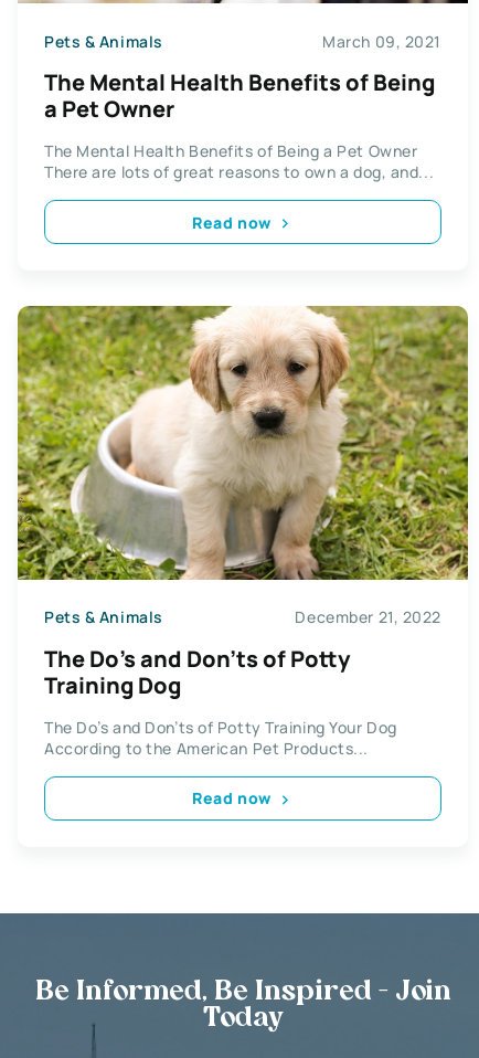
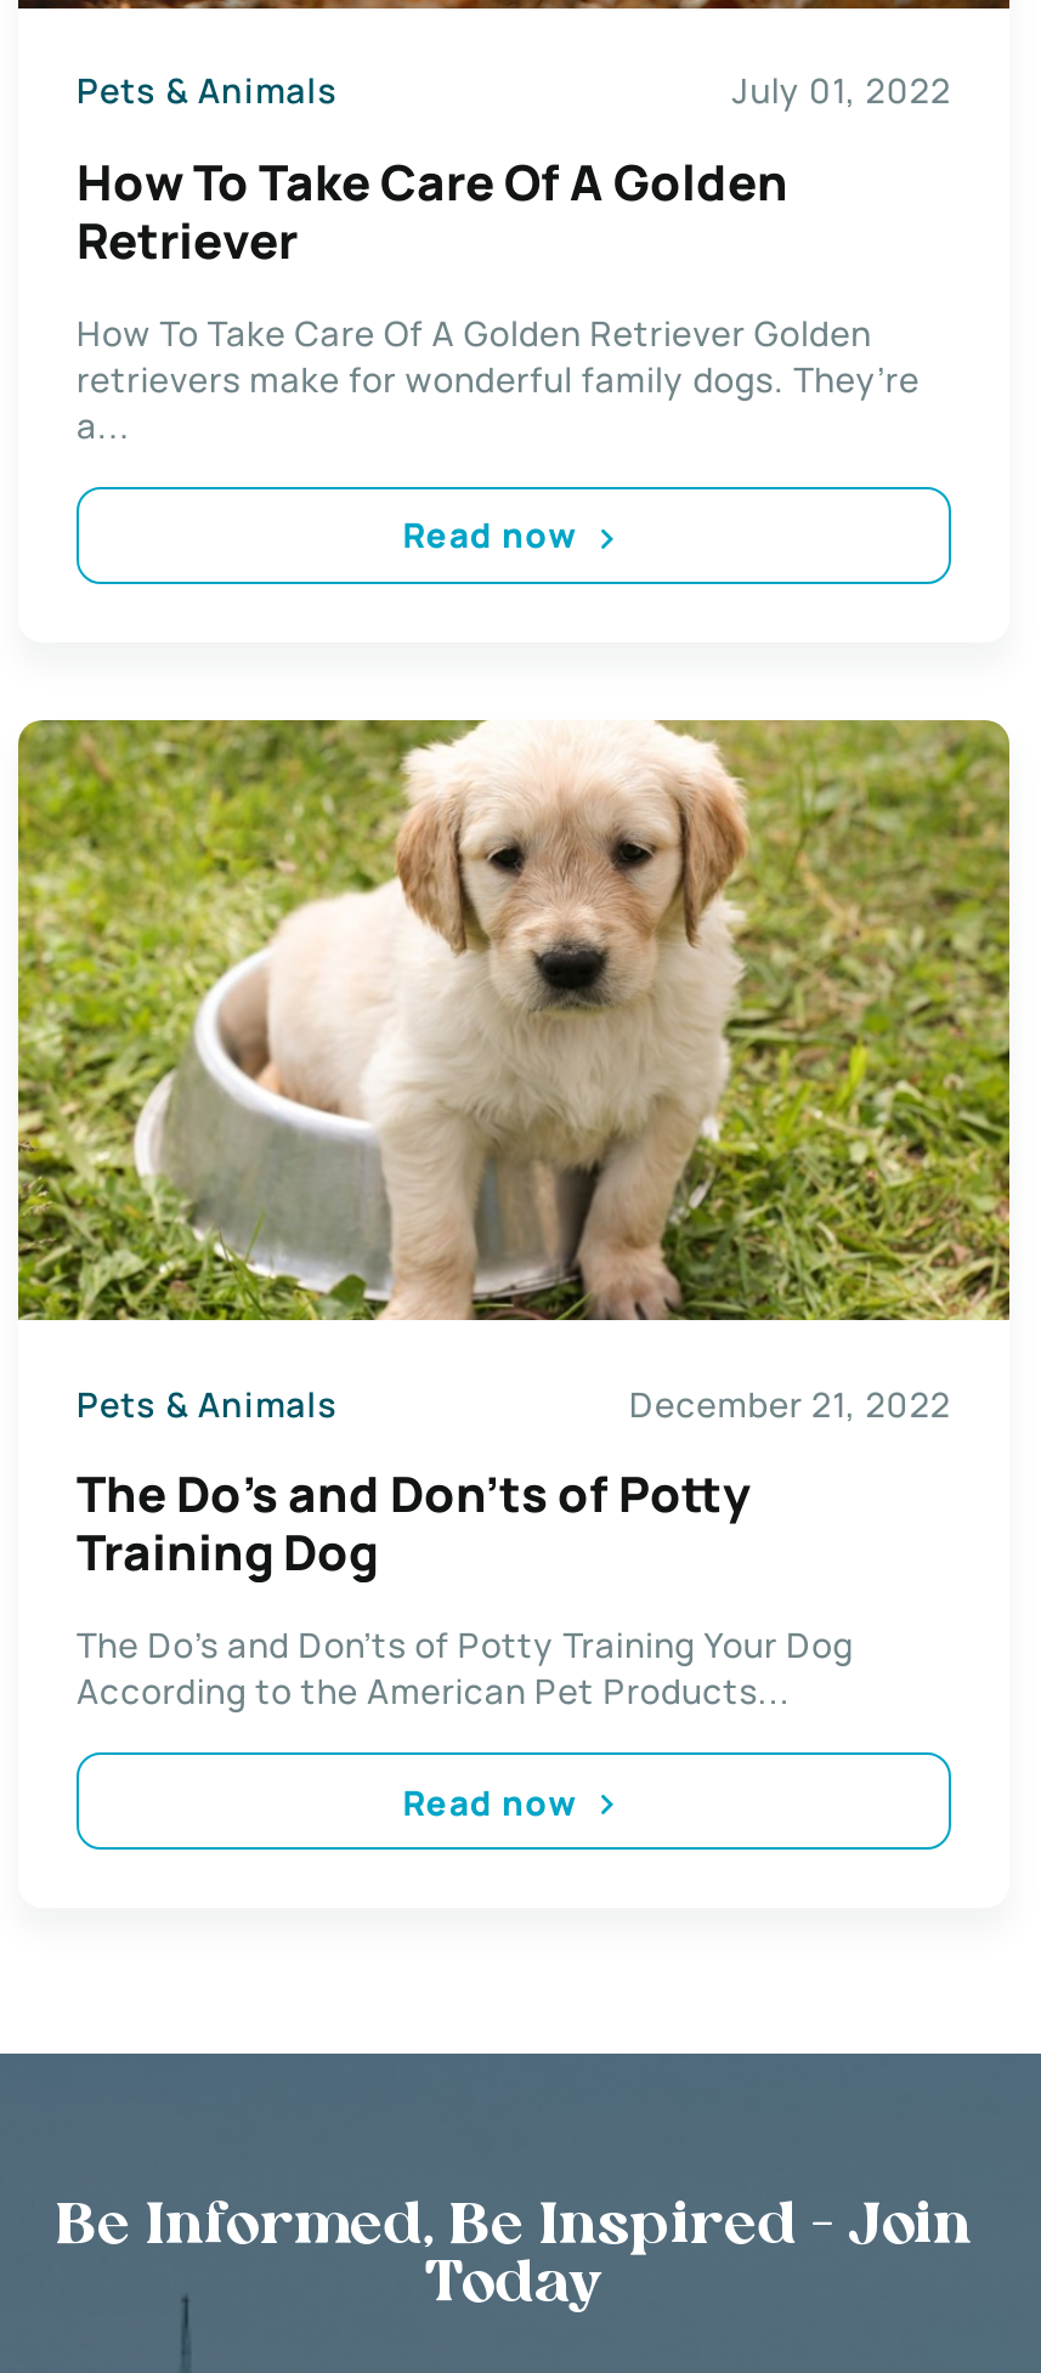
- March 09, 2021
+ July 01, 2022

- The Mental Health Benefits of Being
- a Pet Owner
+ How To Take Care Of A Golden
+ Retriever

- The Mental Health Benefits of Being a Pet Owner
- There are lots of great reasons to own a dog, and...
+ How To Take Care Of A Golden Retriever Golden
+ retrievers make for wonderful family dogs. They’re
+ a...
